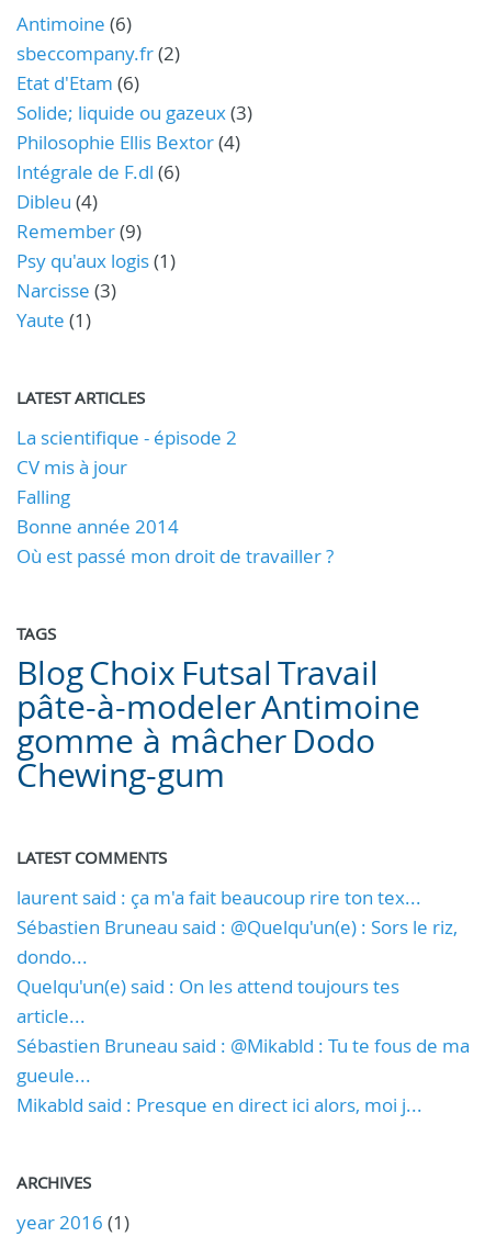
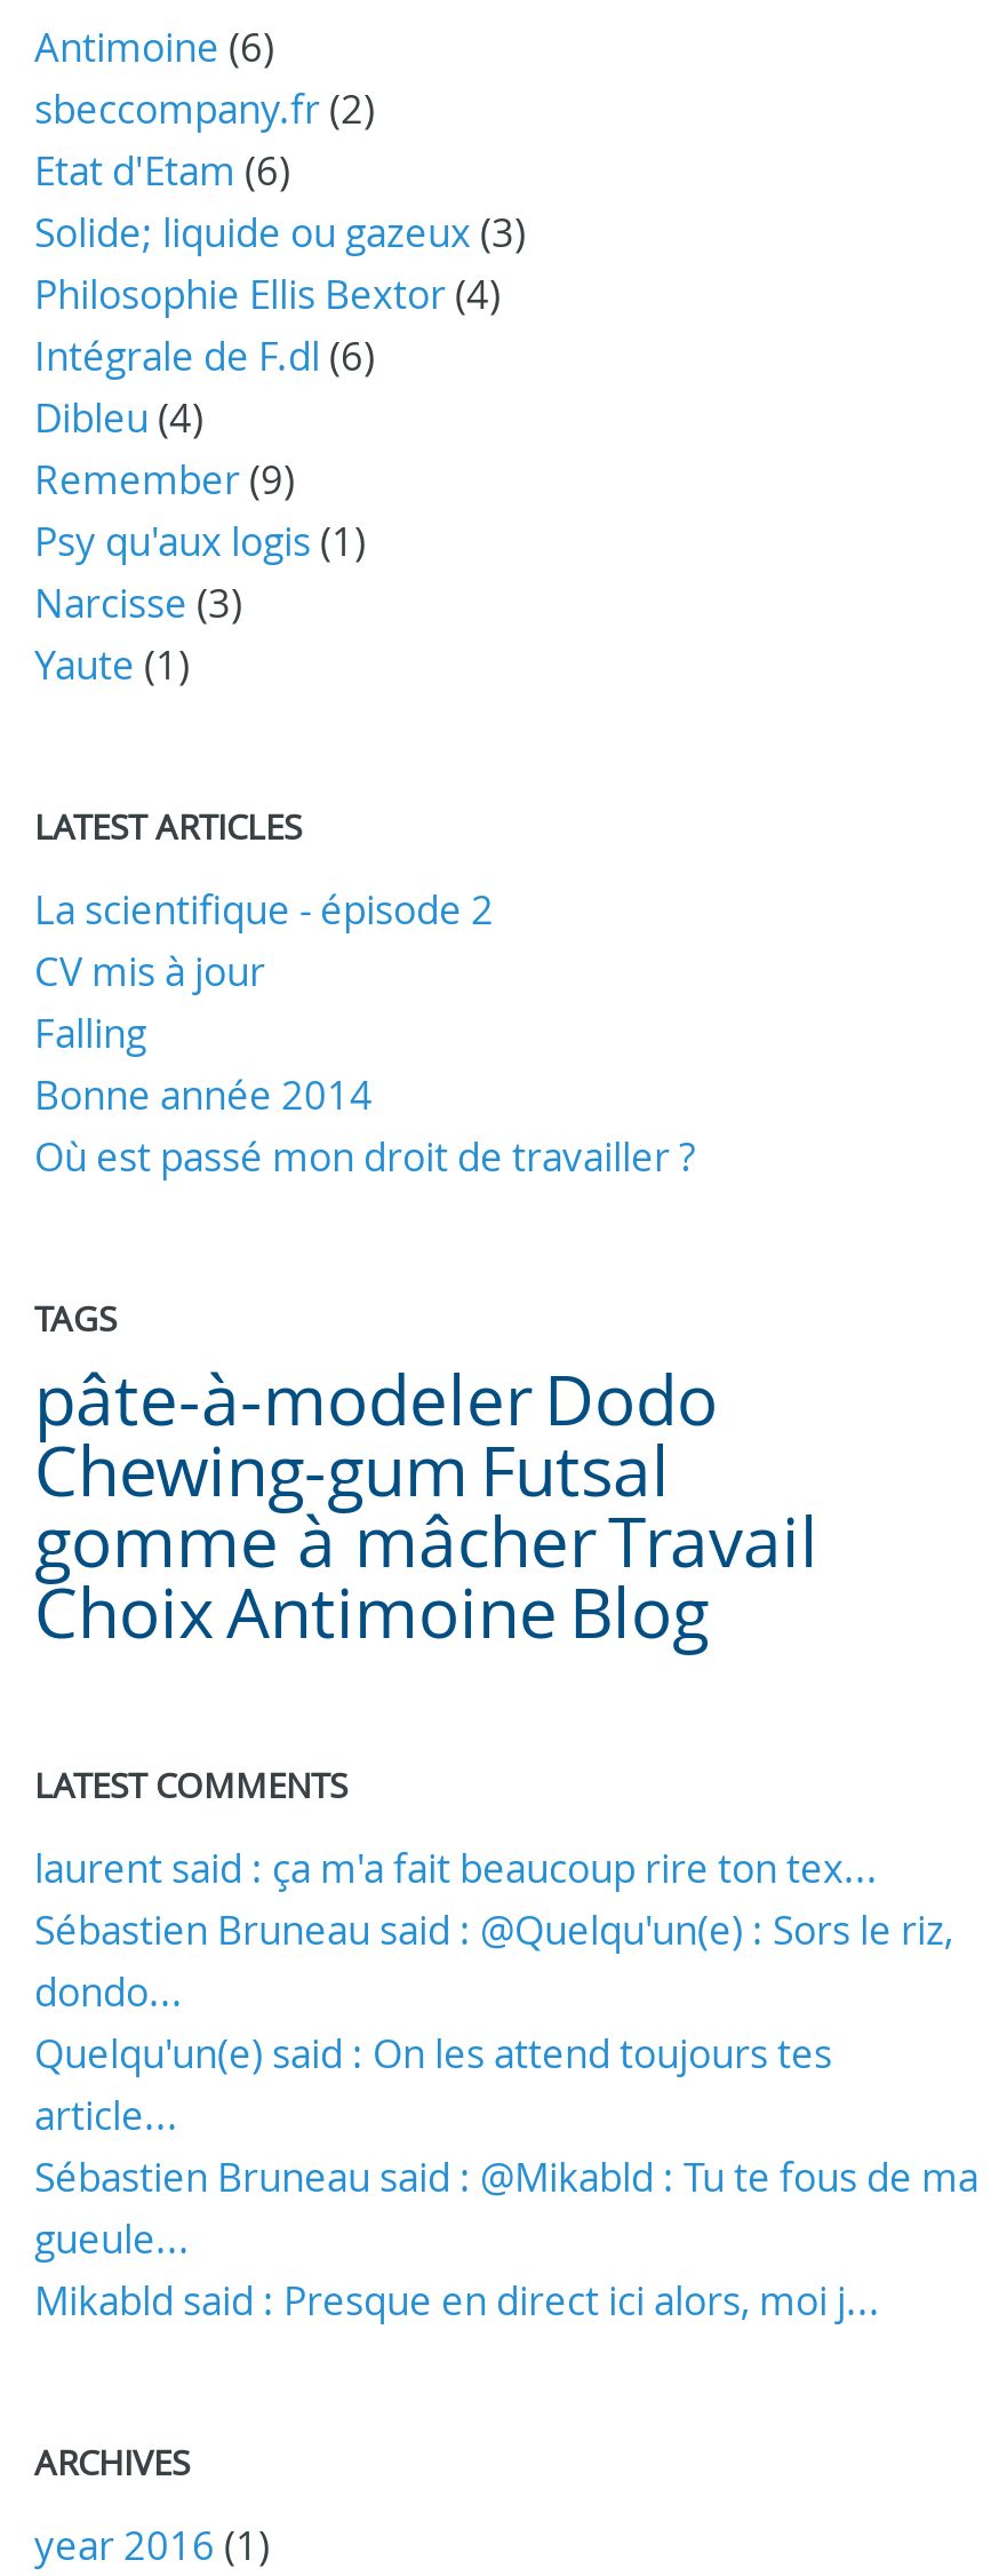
- Blog Choix Futsal Travail
- pâte-à-modeler Antimoine
- gomme à mâcher Dodo
- Chewing-gum
+ pâte-à-modeler Dodo
+ Chewing-gum Futsal
+ gomme à mâcher Travail
+ Choix Antimoine Blog
